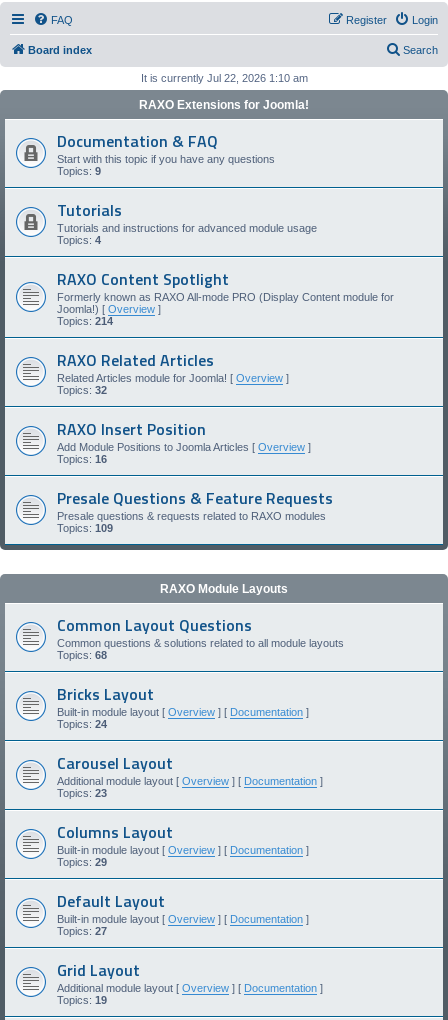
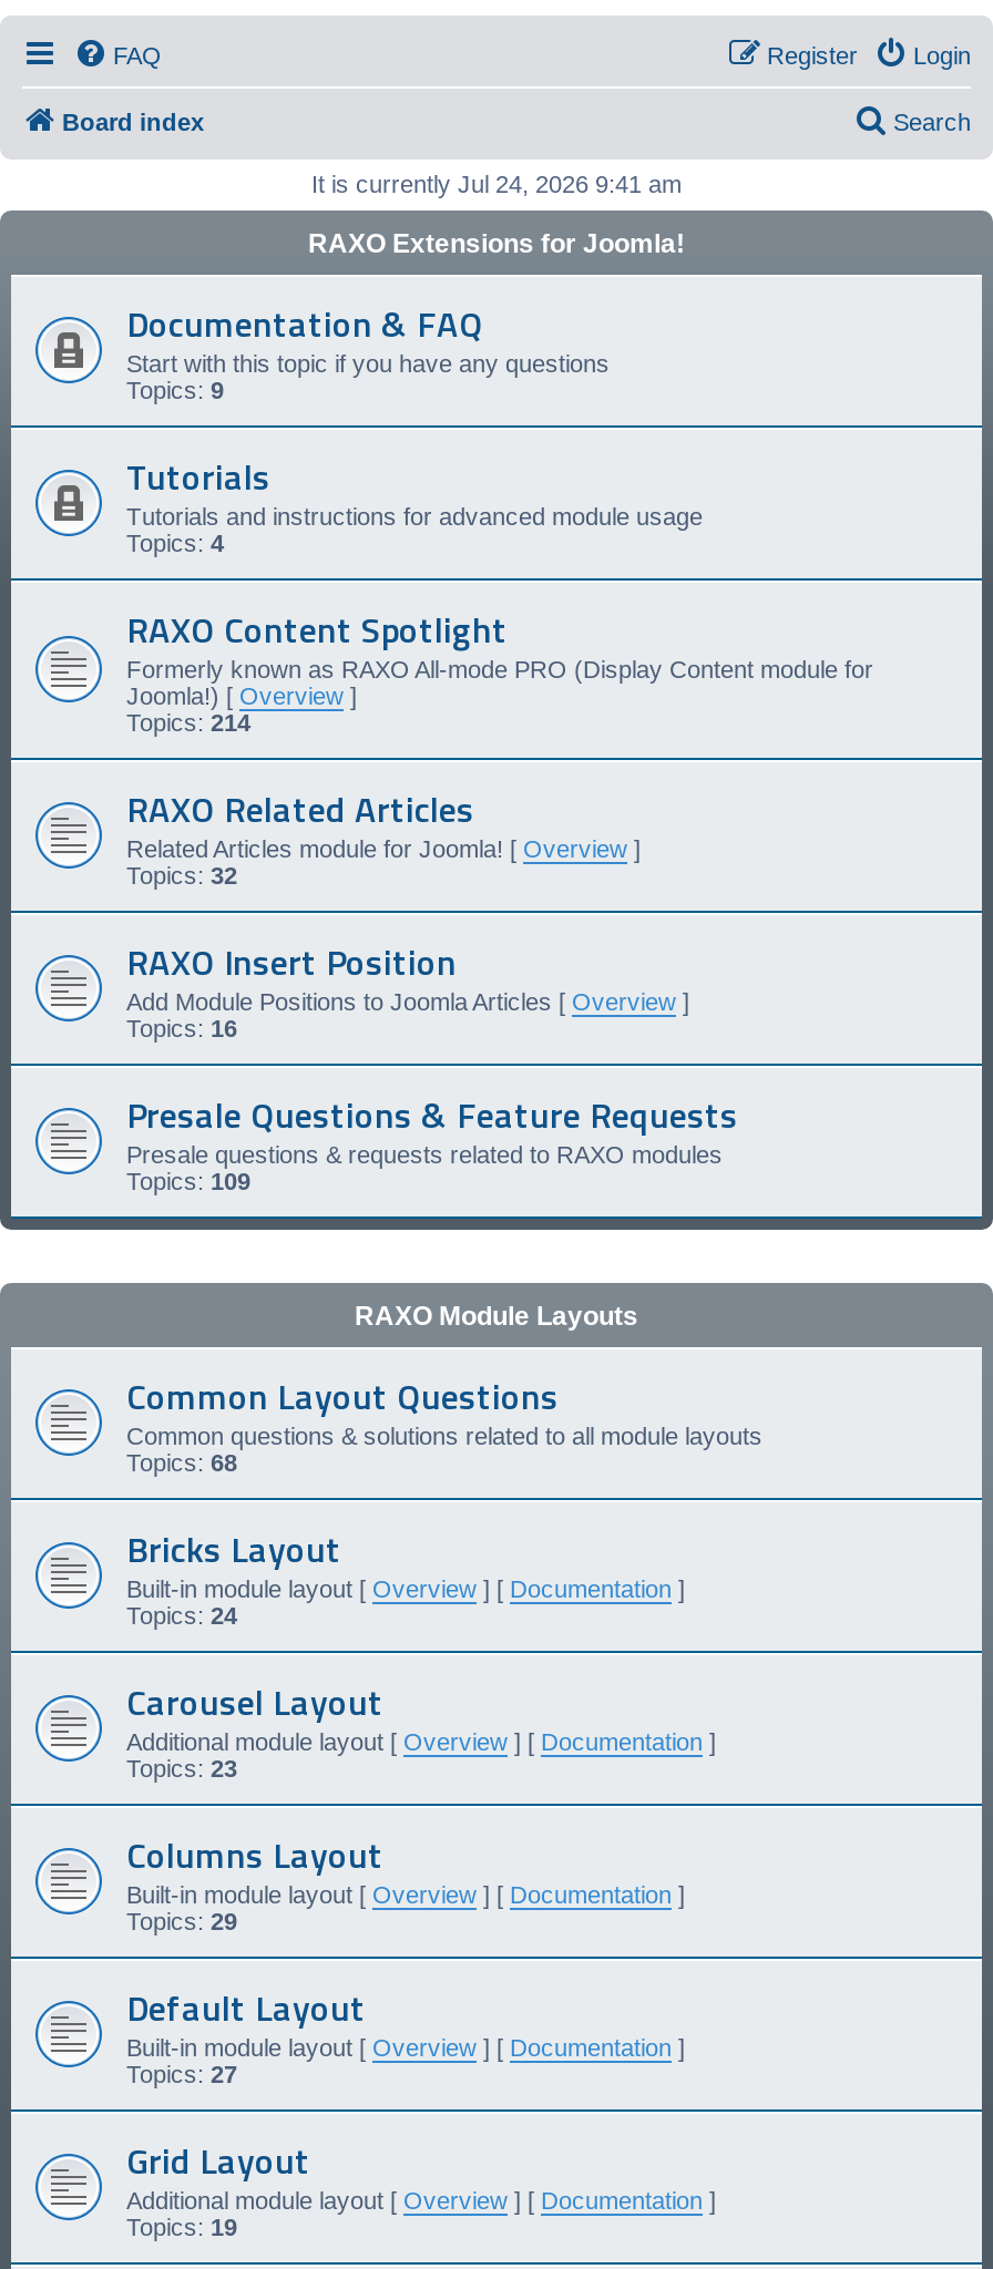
- It is currently Jul 22, 2026 1:10 am
+ It is currently Jul 24, 2026 9:41 am
